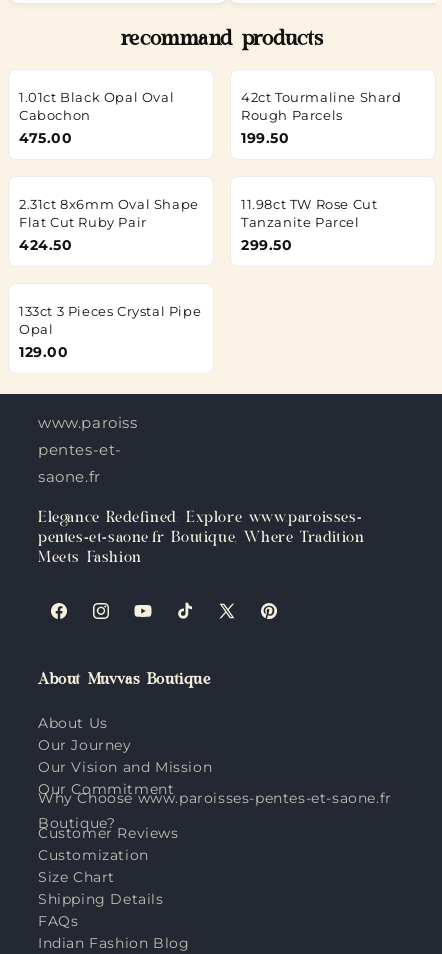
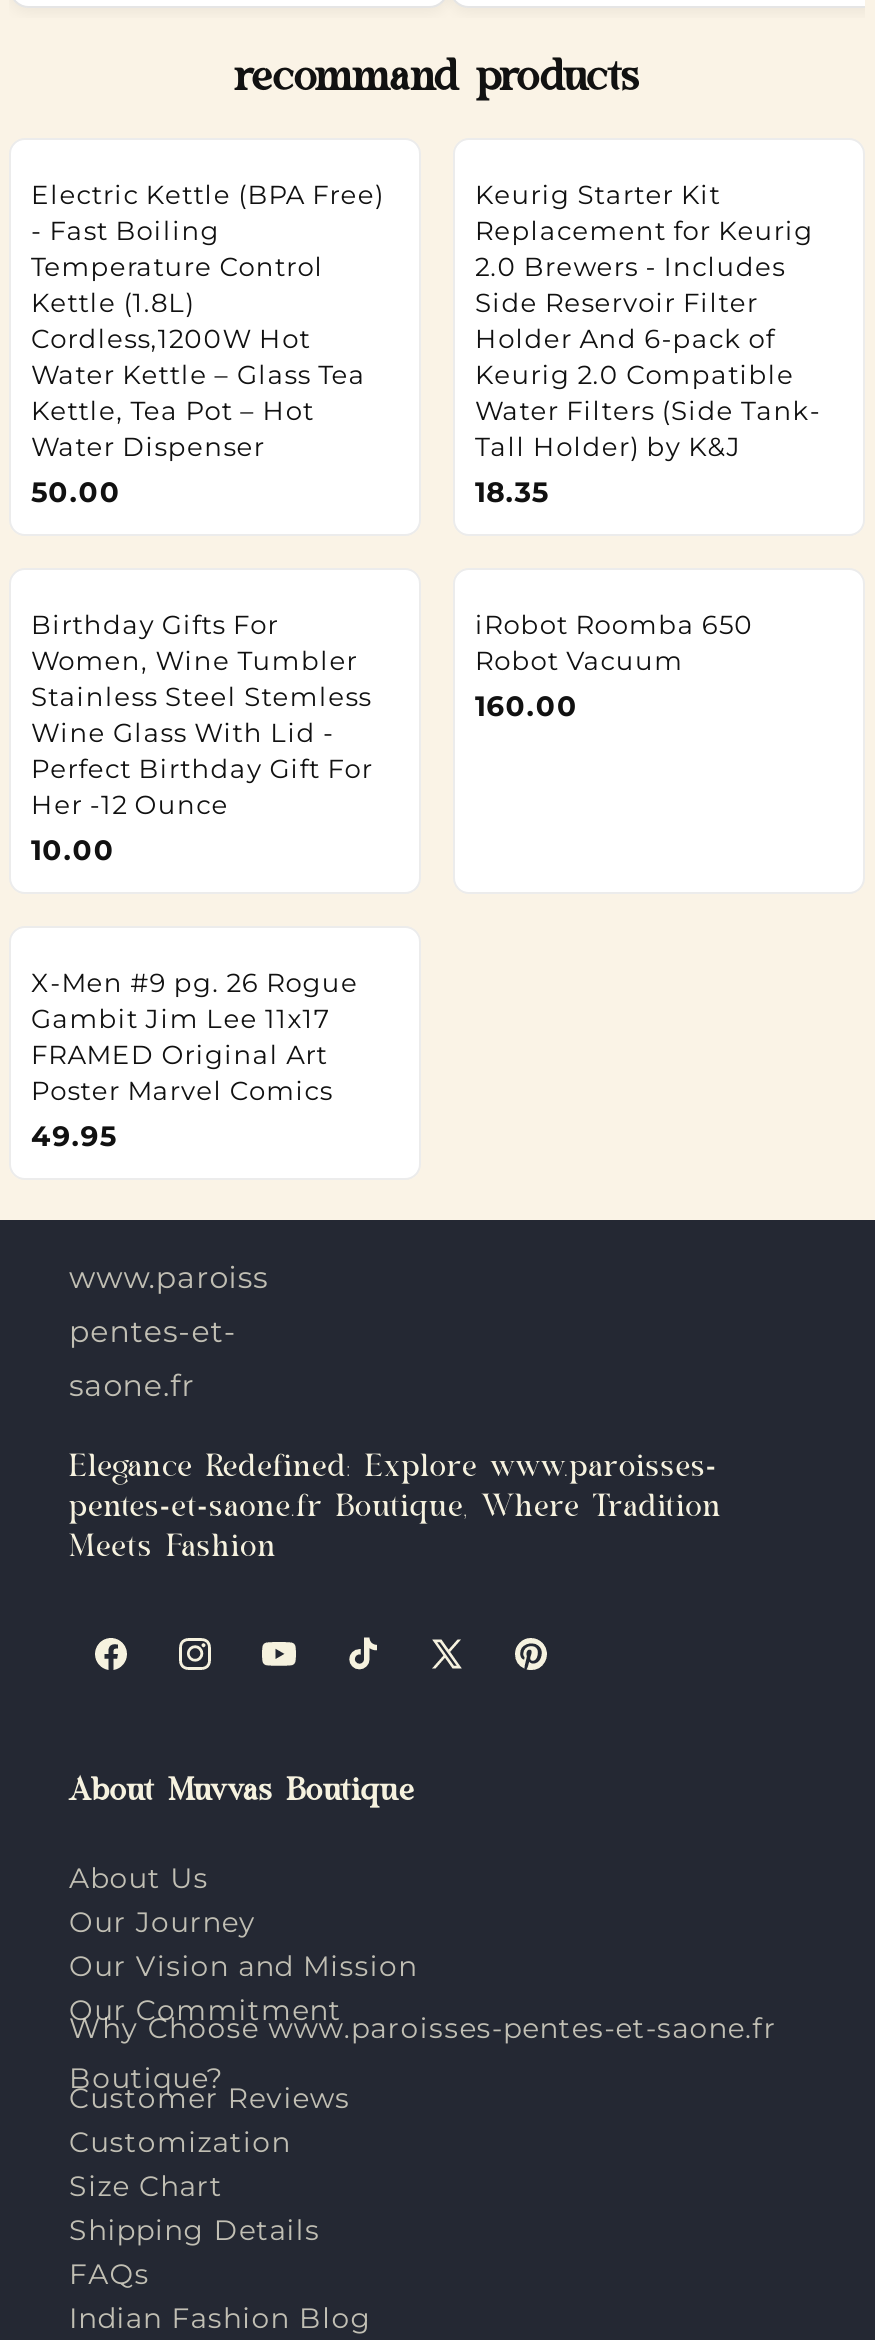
- 1.01ct Black Opal Oval
- Cabochon
- 475.00
+ Electric Kettle (BPA Free)
+ - Fast Boiling
+ Temperature Control
+ Kettle (1.8L)
+ Cordless,1200W Hot
+ Water Kettle – Glass Tea
+ Kettle, Tea Pot – Hot
+ Water Dispenser
+ 50.00

- 42ct Tourmaline Shard
- Rough Parcels
- 199.50
+ Keurig Starter Kit
+ Replacement for Keurig
+ 2.0 Brewers - Includes
+ Side Reservoir Filter
+ Holder And 6-pack of
+ Keurig 2.0 Compatible
+ Water Filters (Side Tank-
+ Tall Holder) by K&J
+ 18.35

- 2.31ct 8x6mm Oval Shape
- Flat Cut Ruby Pair
- 424.50
+ Birthday Gifts For
+ Women, Wine Tumbler
+ Stainless Steel Stemless
+ Wine Glass With Lid -
+ Perfect Birthday Gift For
+ Her -12 Ounce
+ 10.00

- 11.98ct TW Rose Cut
- Tanzanite Parcel
- 299.50
+ iRobot Roomba 650
+ Robot Vacuum
+ 160.00

- 133ct 3 Pieces Crystal Pipe
- Opal
- 129.00
+ X-Men #9 pg. 26 Rogue
+ Gambit Jim Lee 11x17
+ FRAMED Original Art
+ Poster Marvel Comics
+ 49.95
